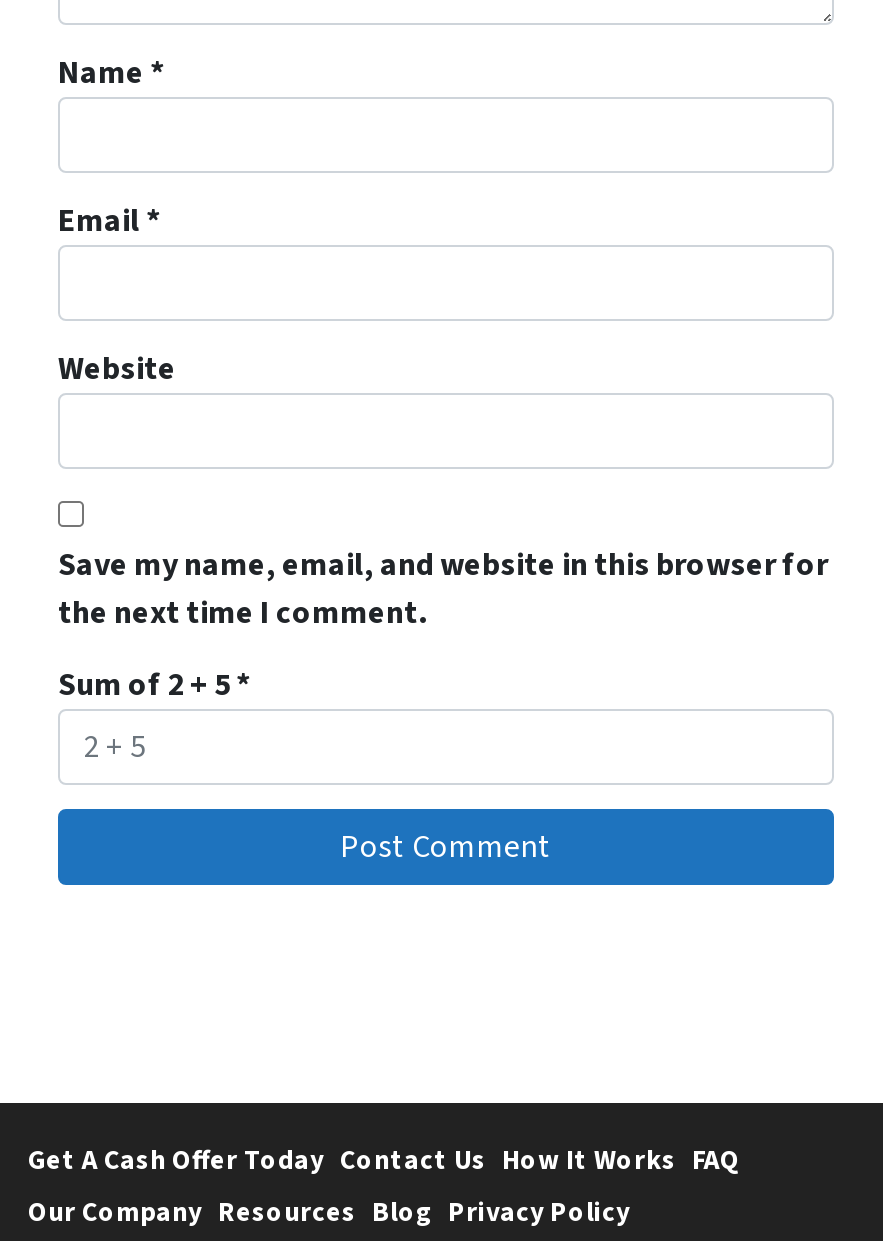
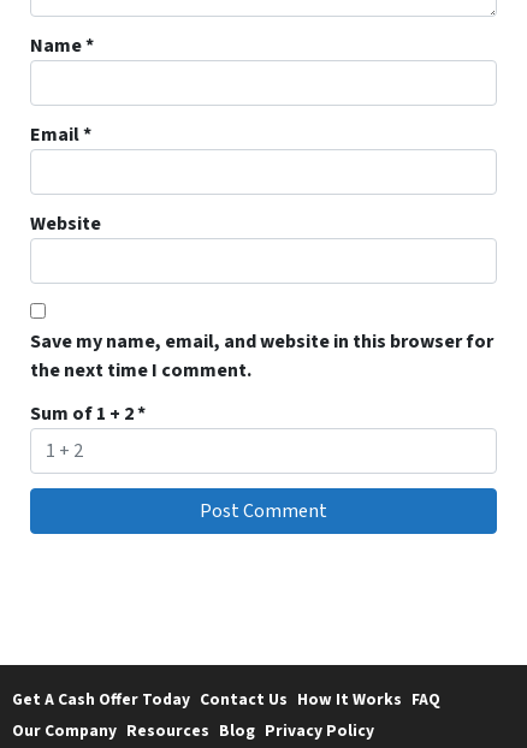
- Sum of 2 + 5*
+ Sum of 1 + 2*
